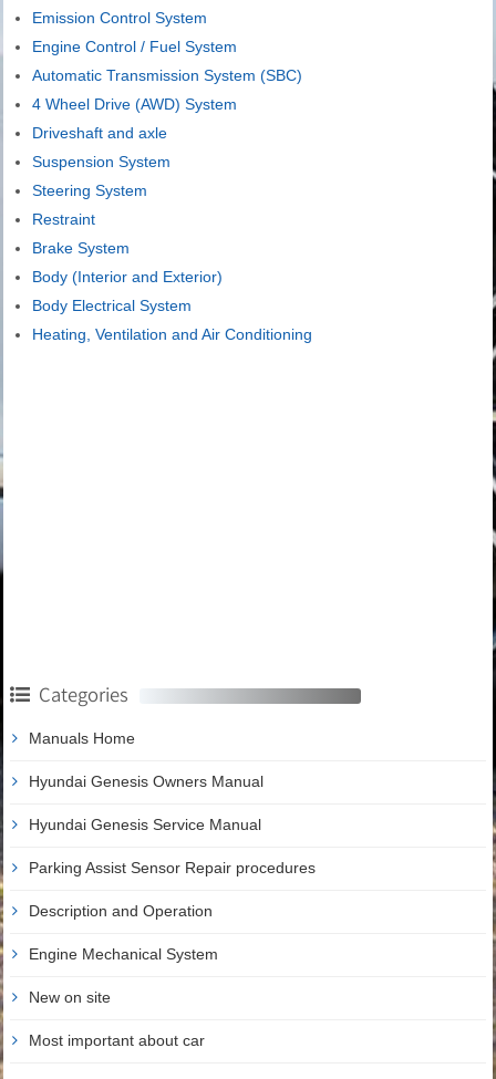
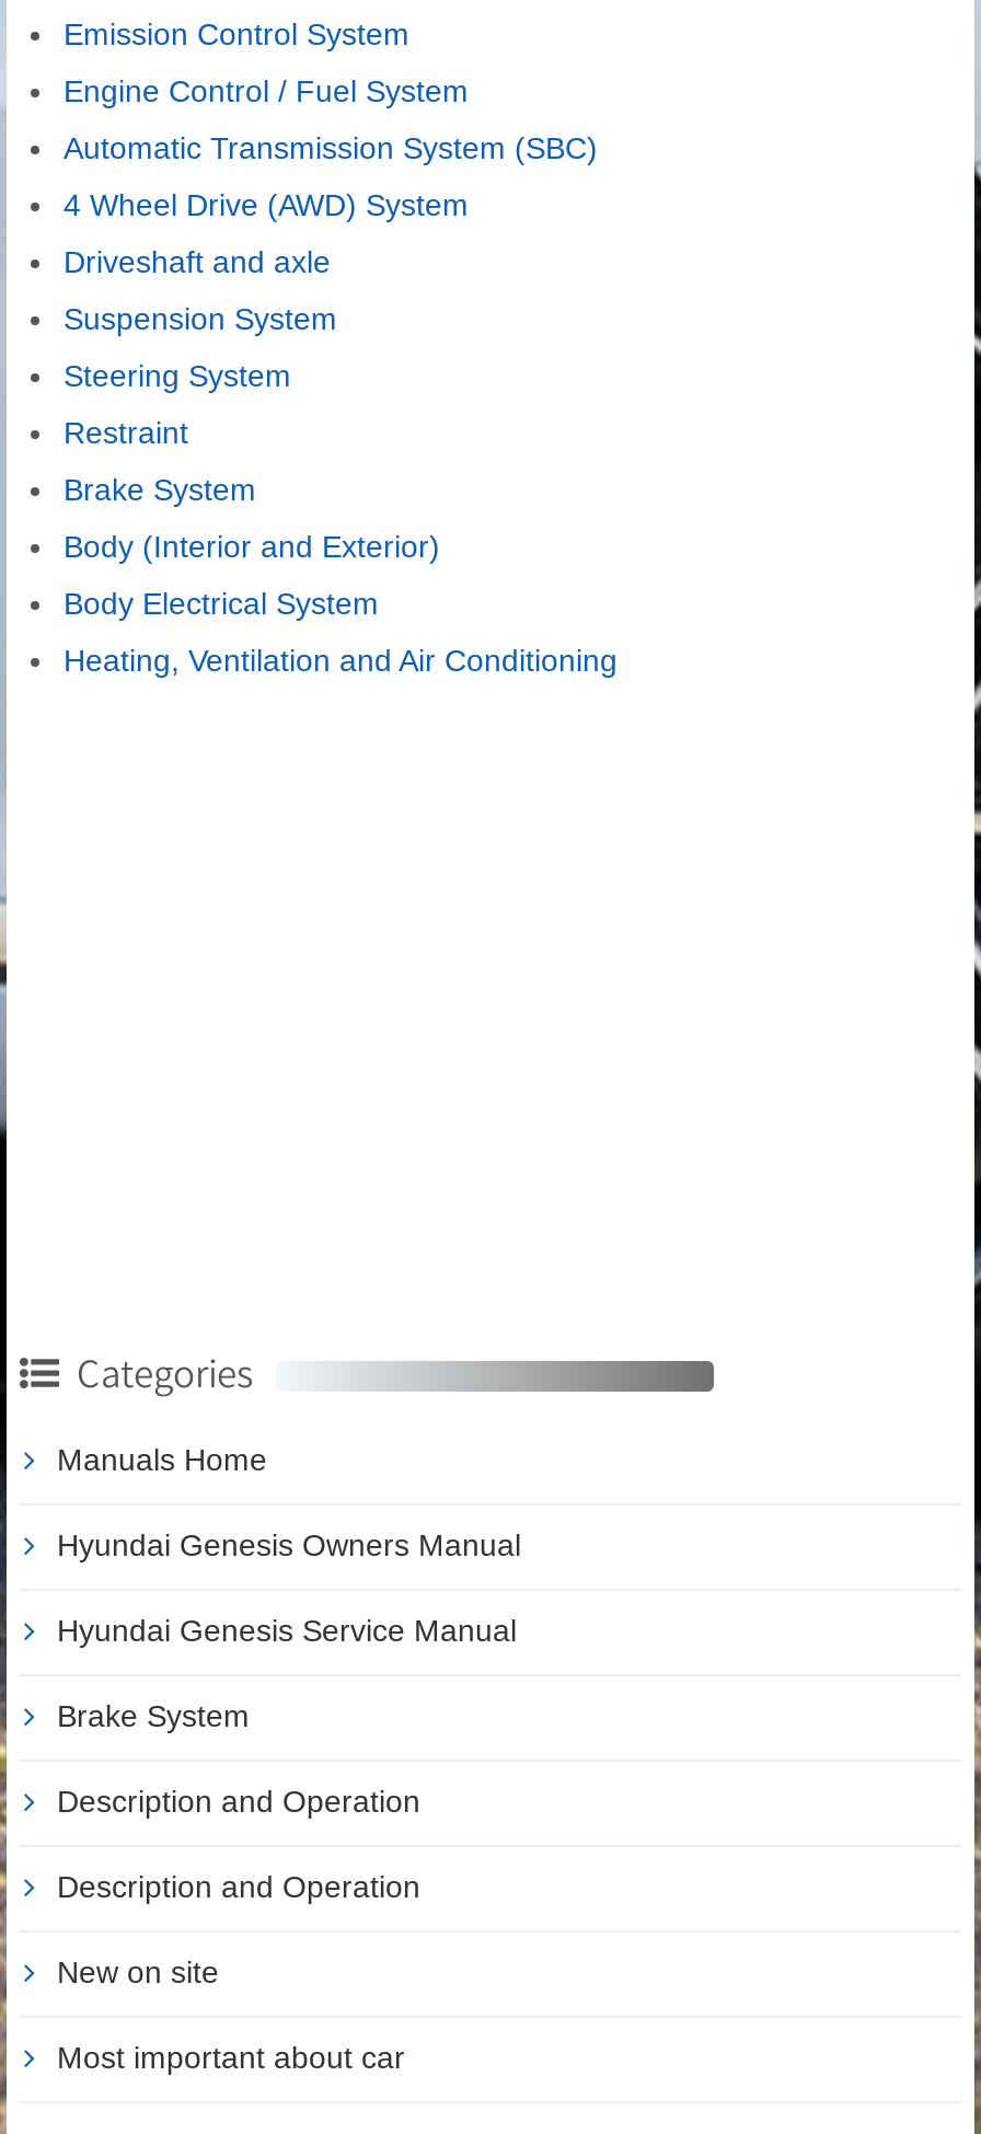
- Parking Assist Sensor Repair procedures
+ Brake System

- Engine Mechanical System
+ Description and Operation
